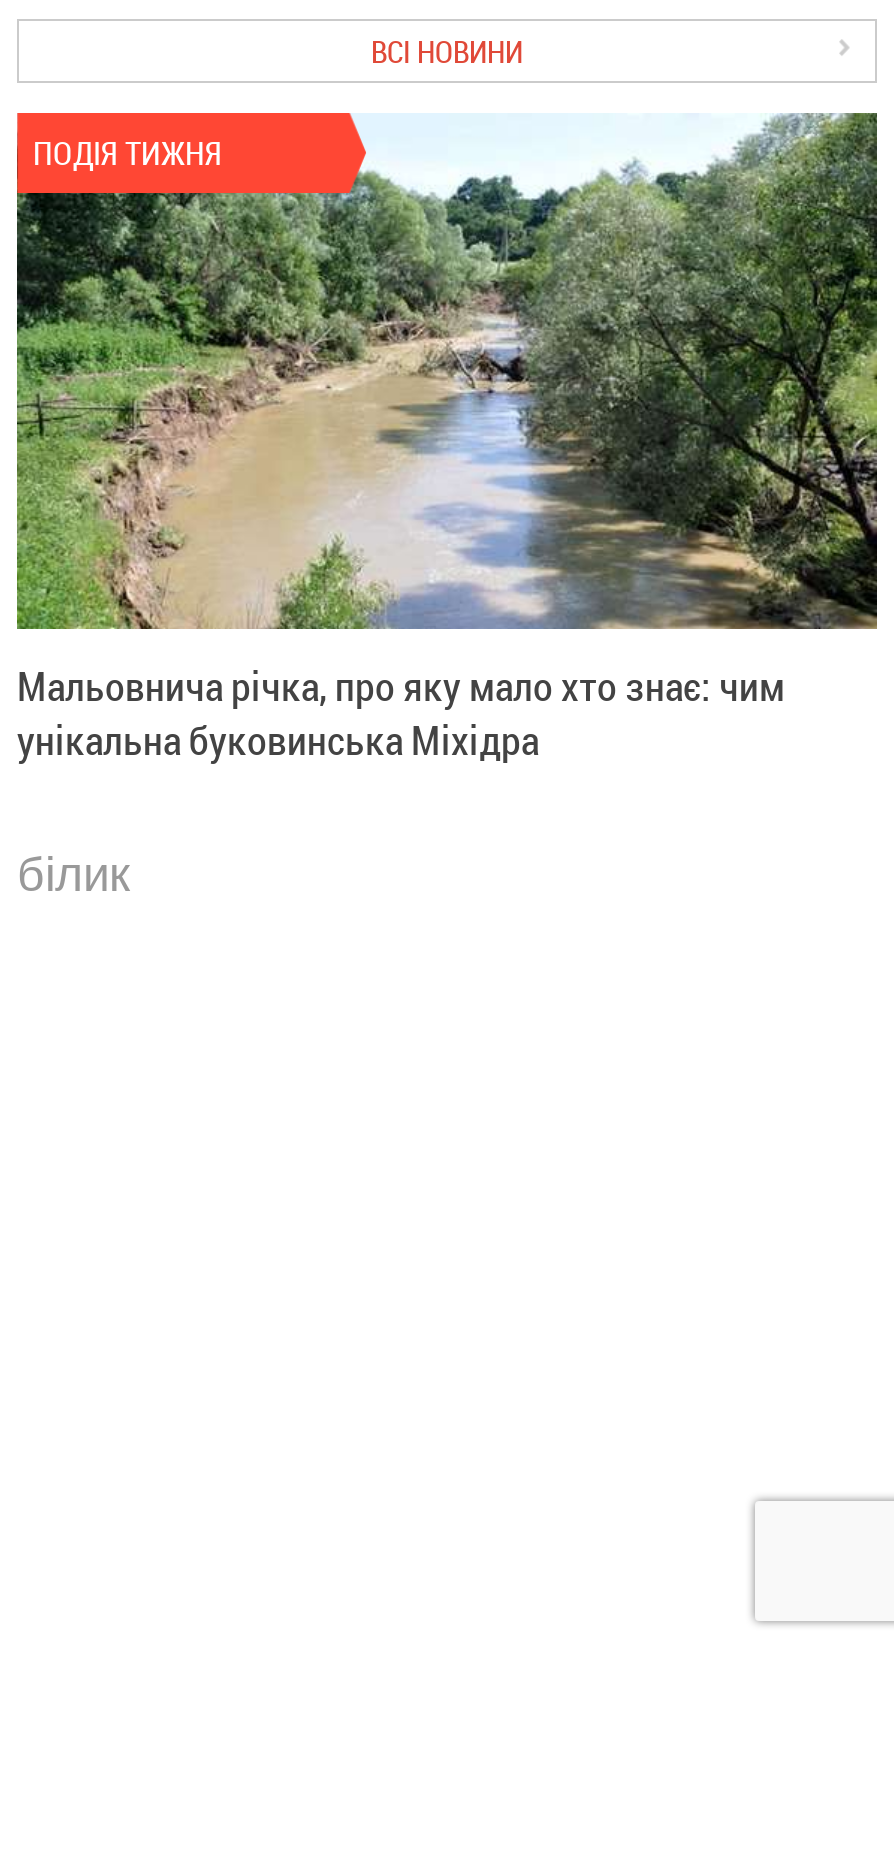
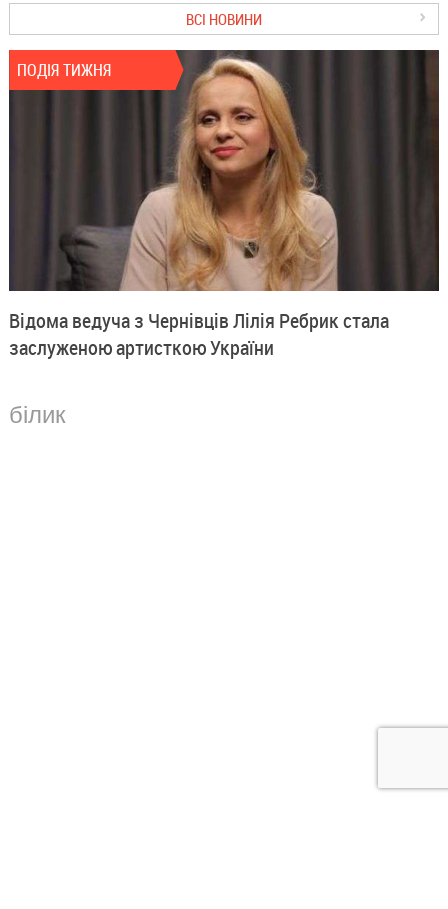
- [image]
- Мальовнича річка, про яку мало хто знає: чим
- унікальна буковинська Міхідра
+ [image]
+ Відома ведуча з Чернівців Лілія Ребрик стала
+ заслуженою артисткою України
